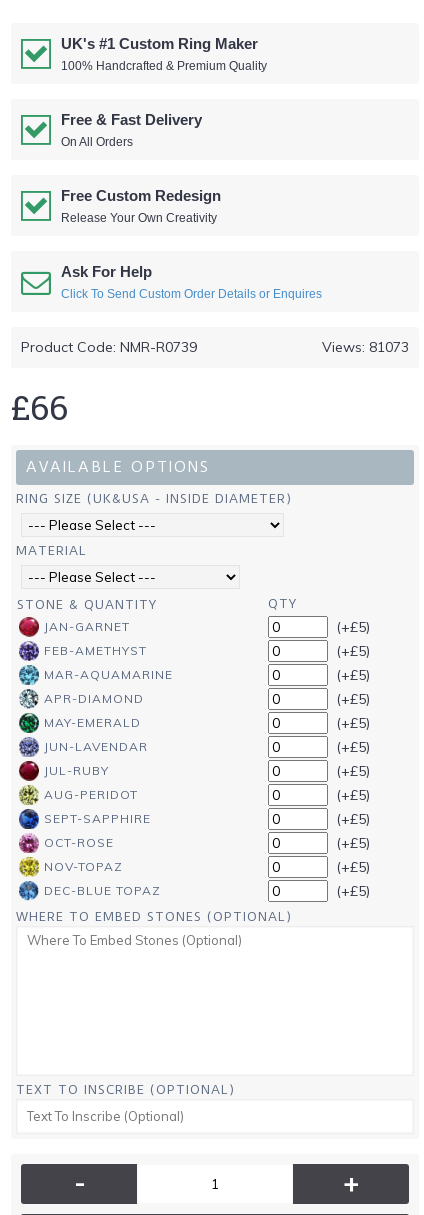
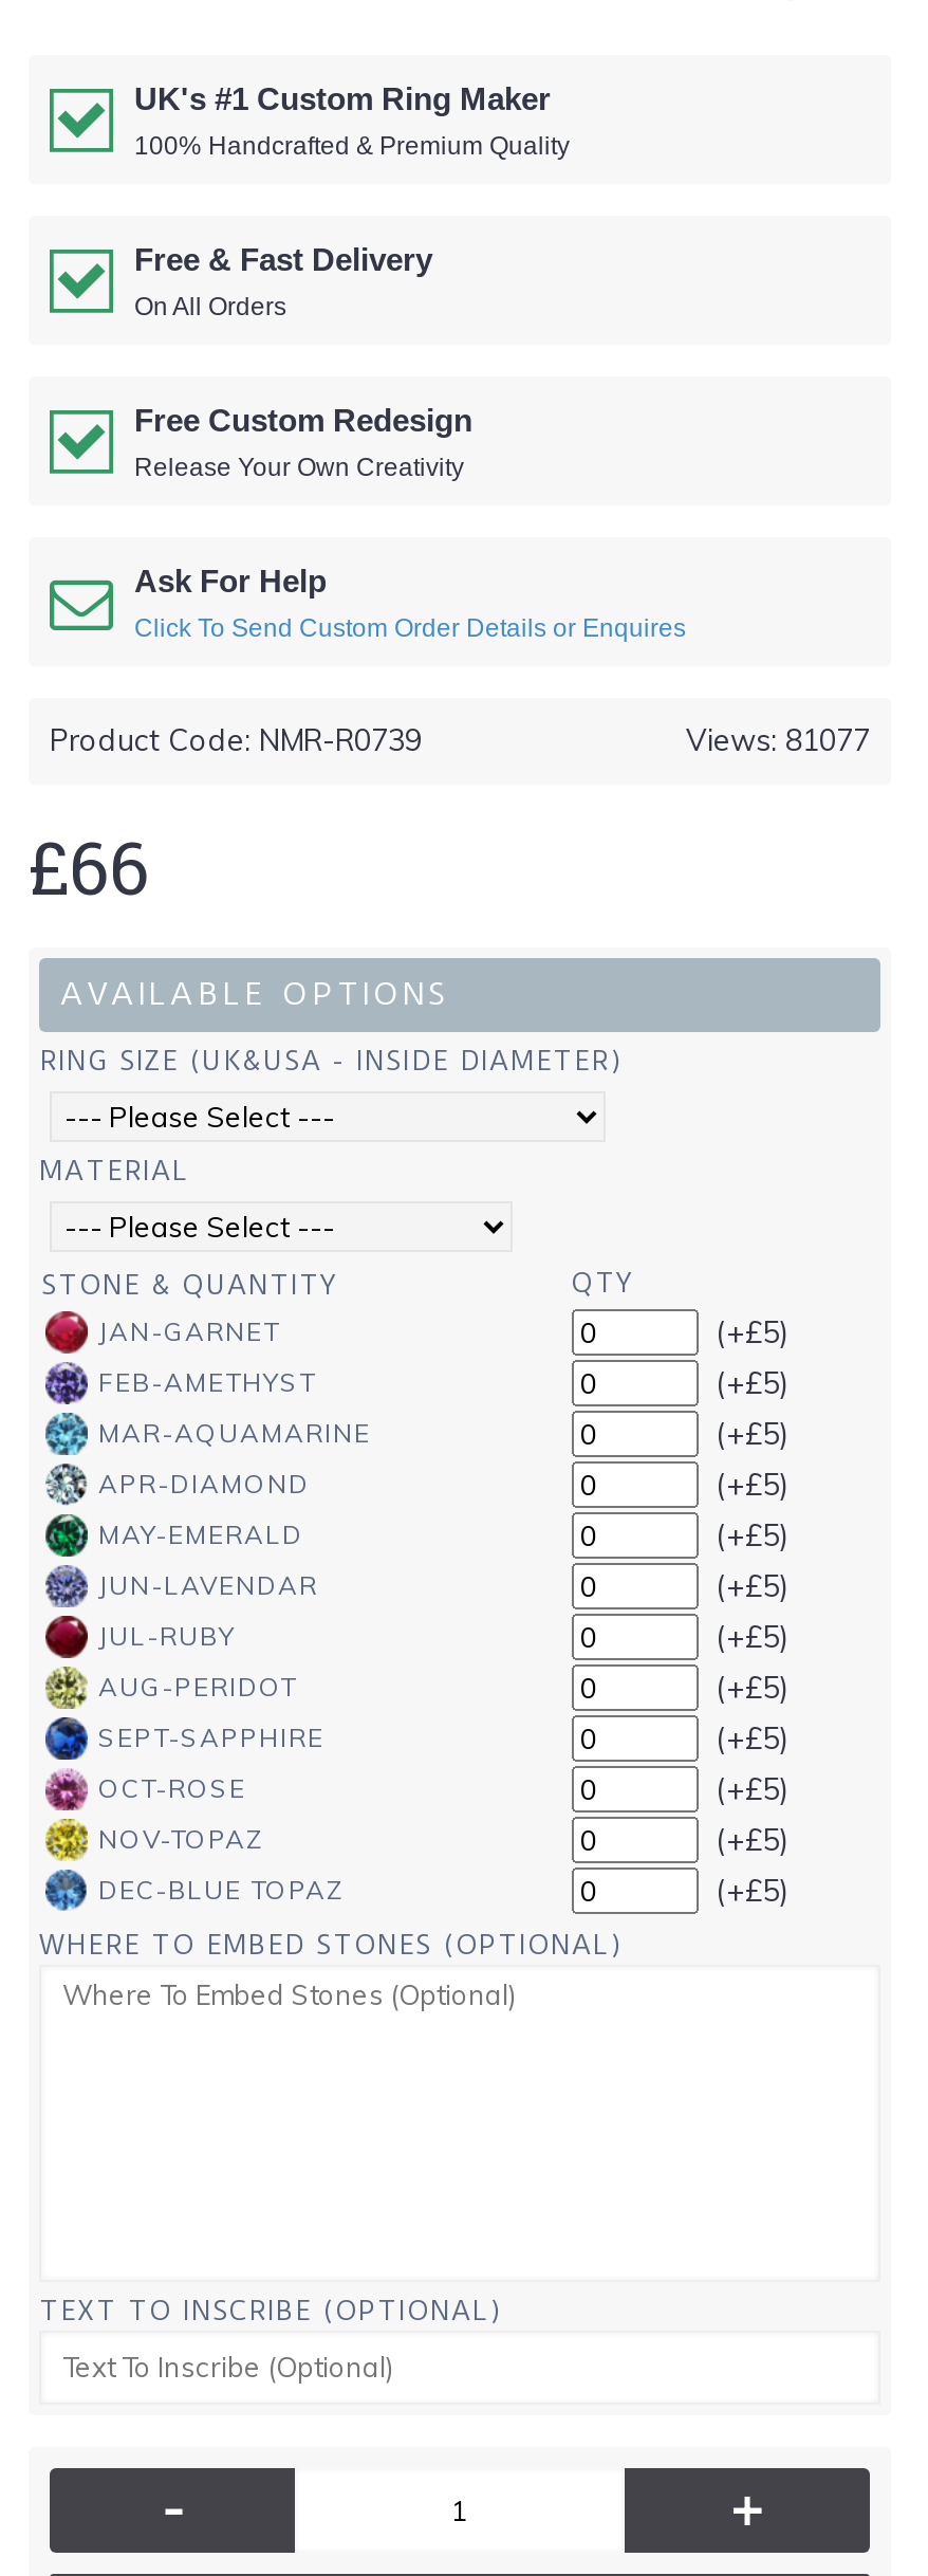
- Views: 81073
+ Views: 81077
